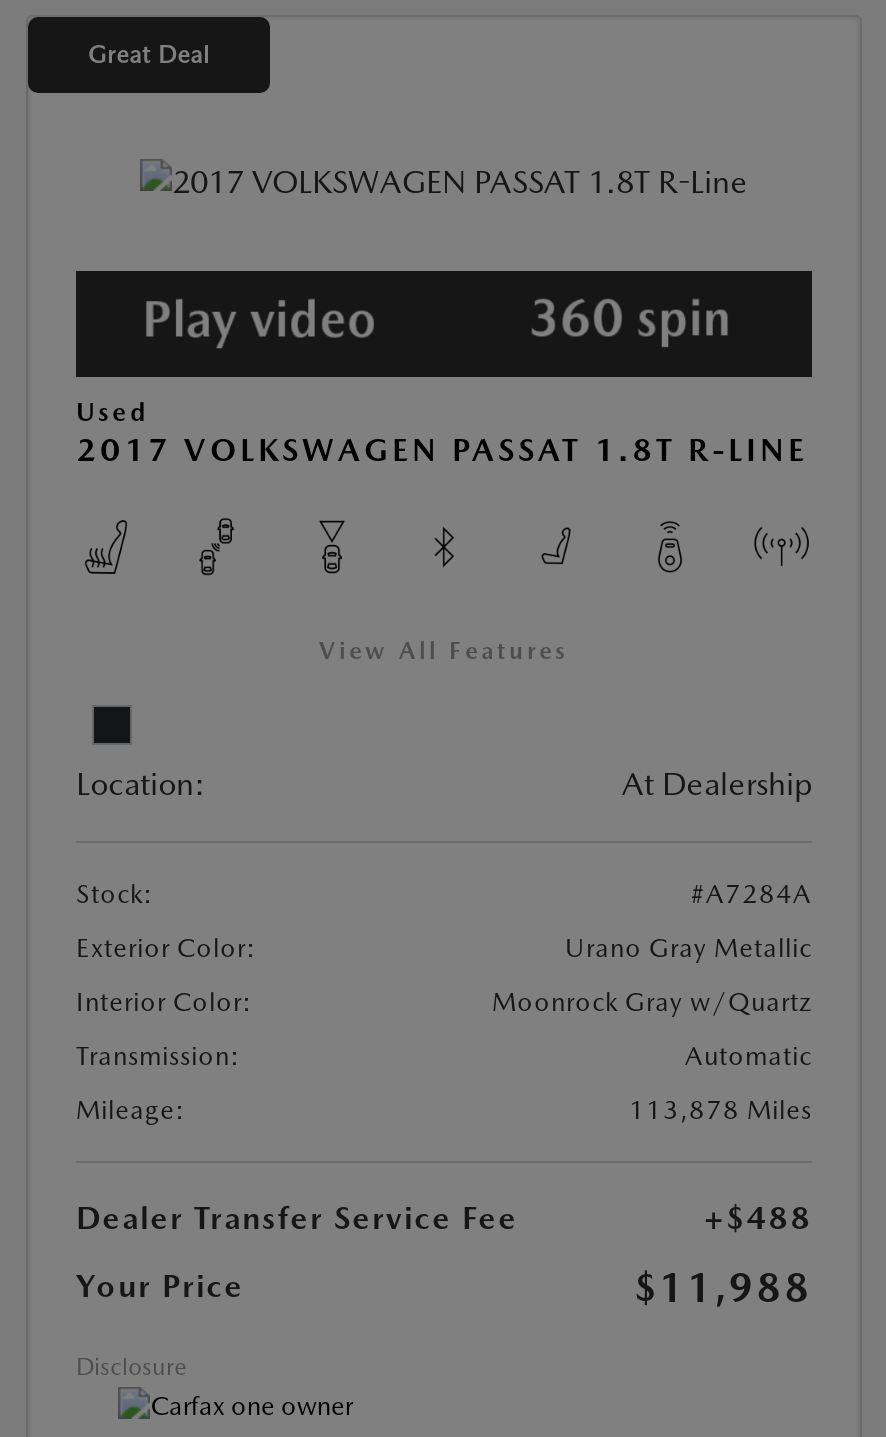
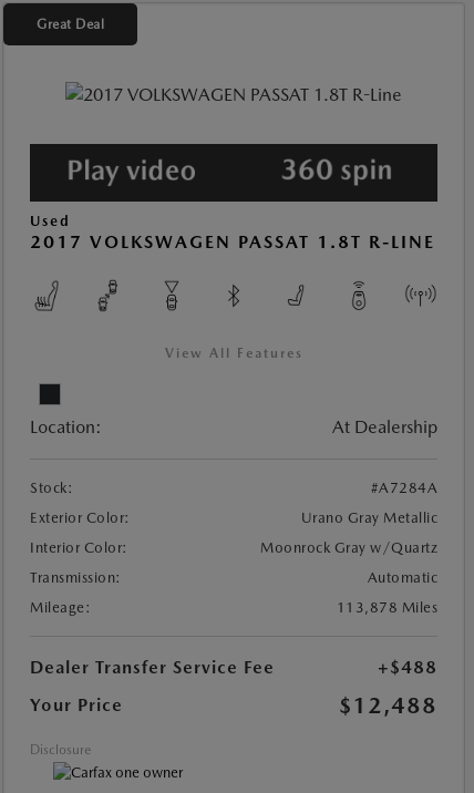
- $11,988
+ $12,488
